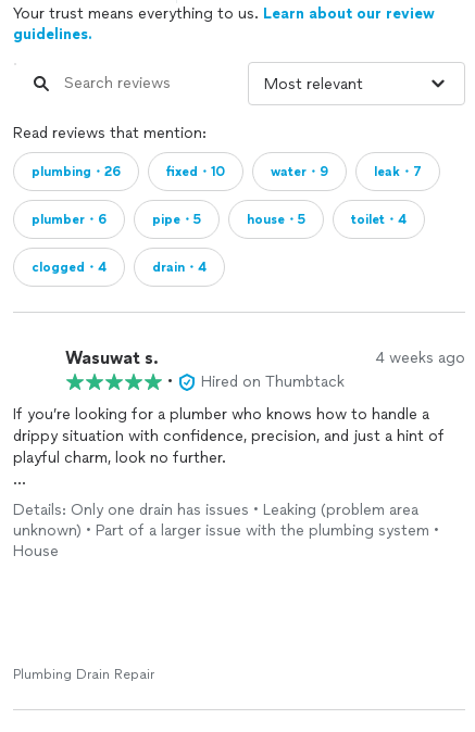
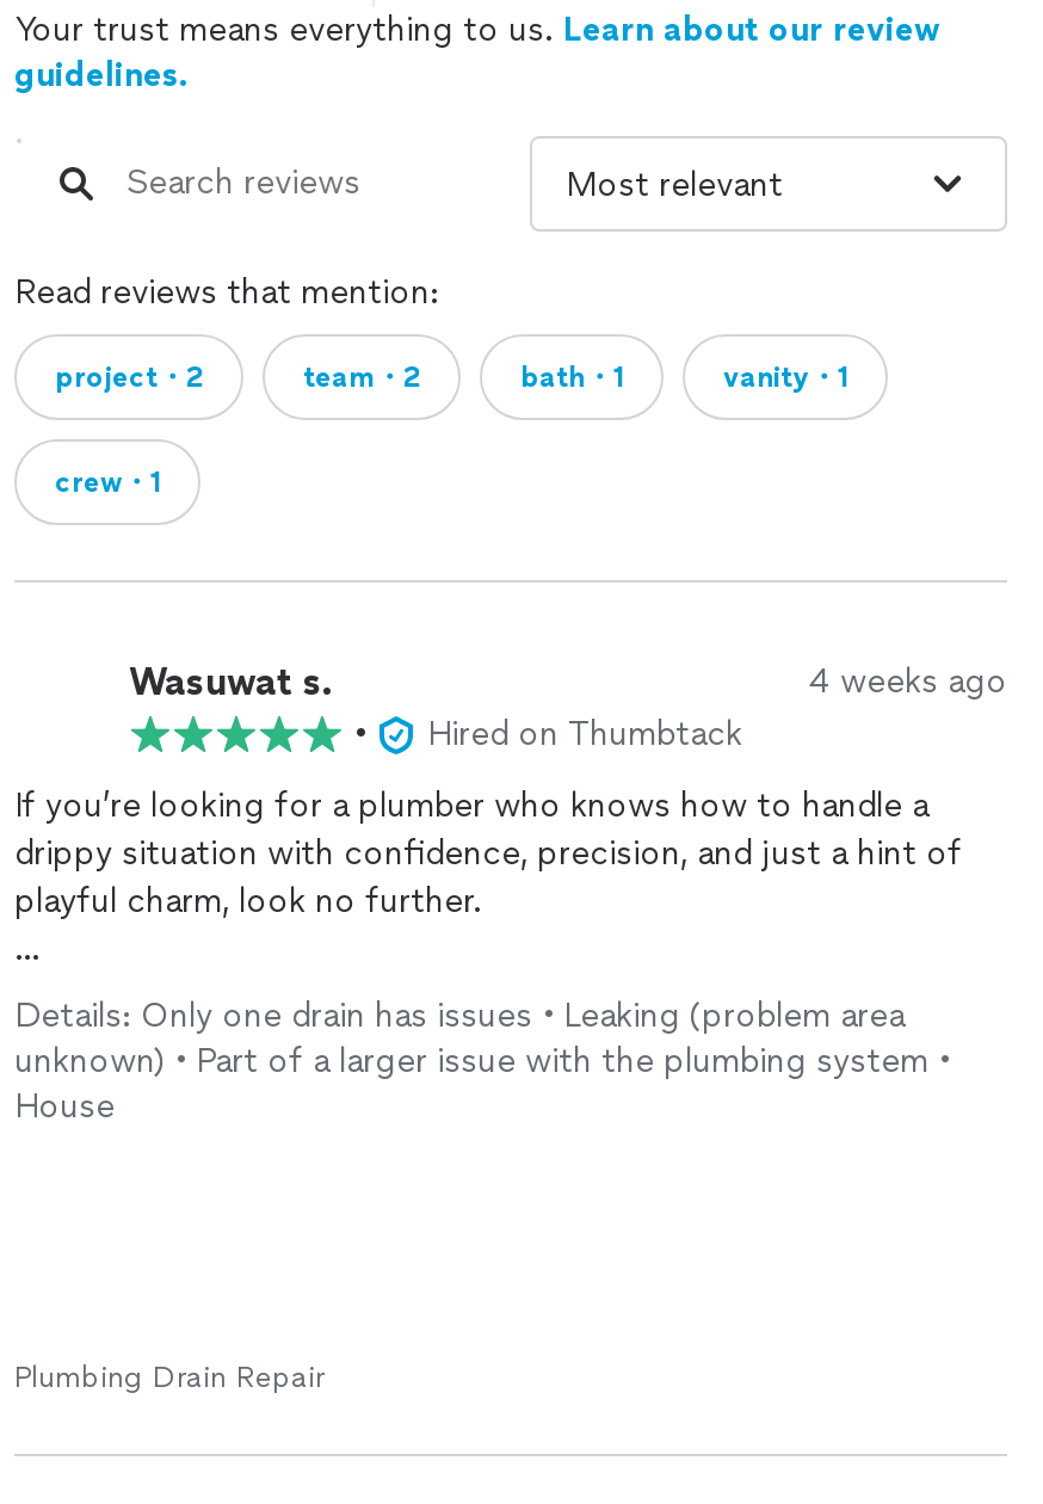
- plumbing・26
- fixed・10
- water・9
- leak・7
- plumber・6
- pipe・5
- house・5
- toilet・4
- clogged・4
- drain・4
+ project・2
+ team・2
+ bath・1
+ vanity・1
+ crew・1
